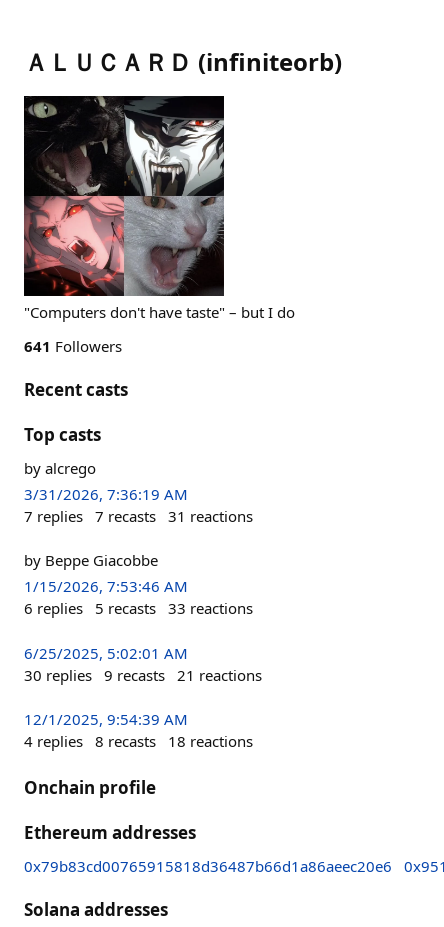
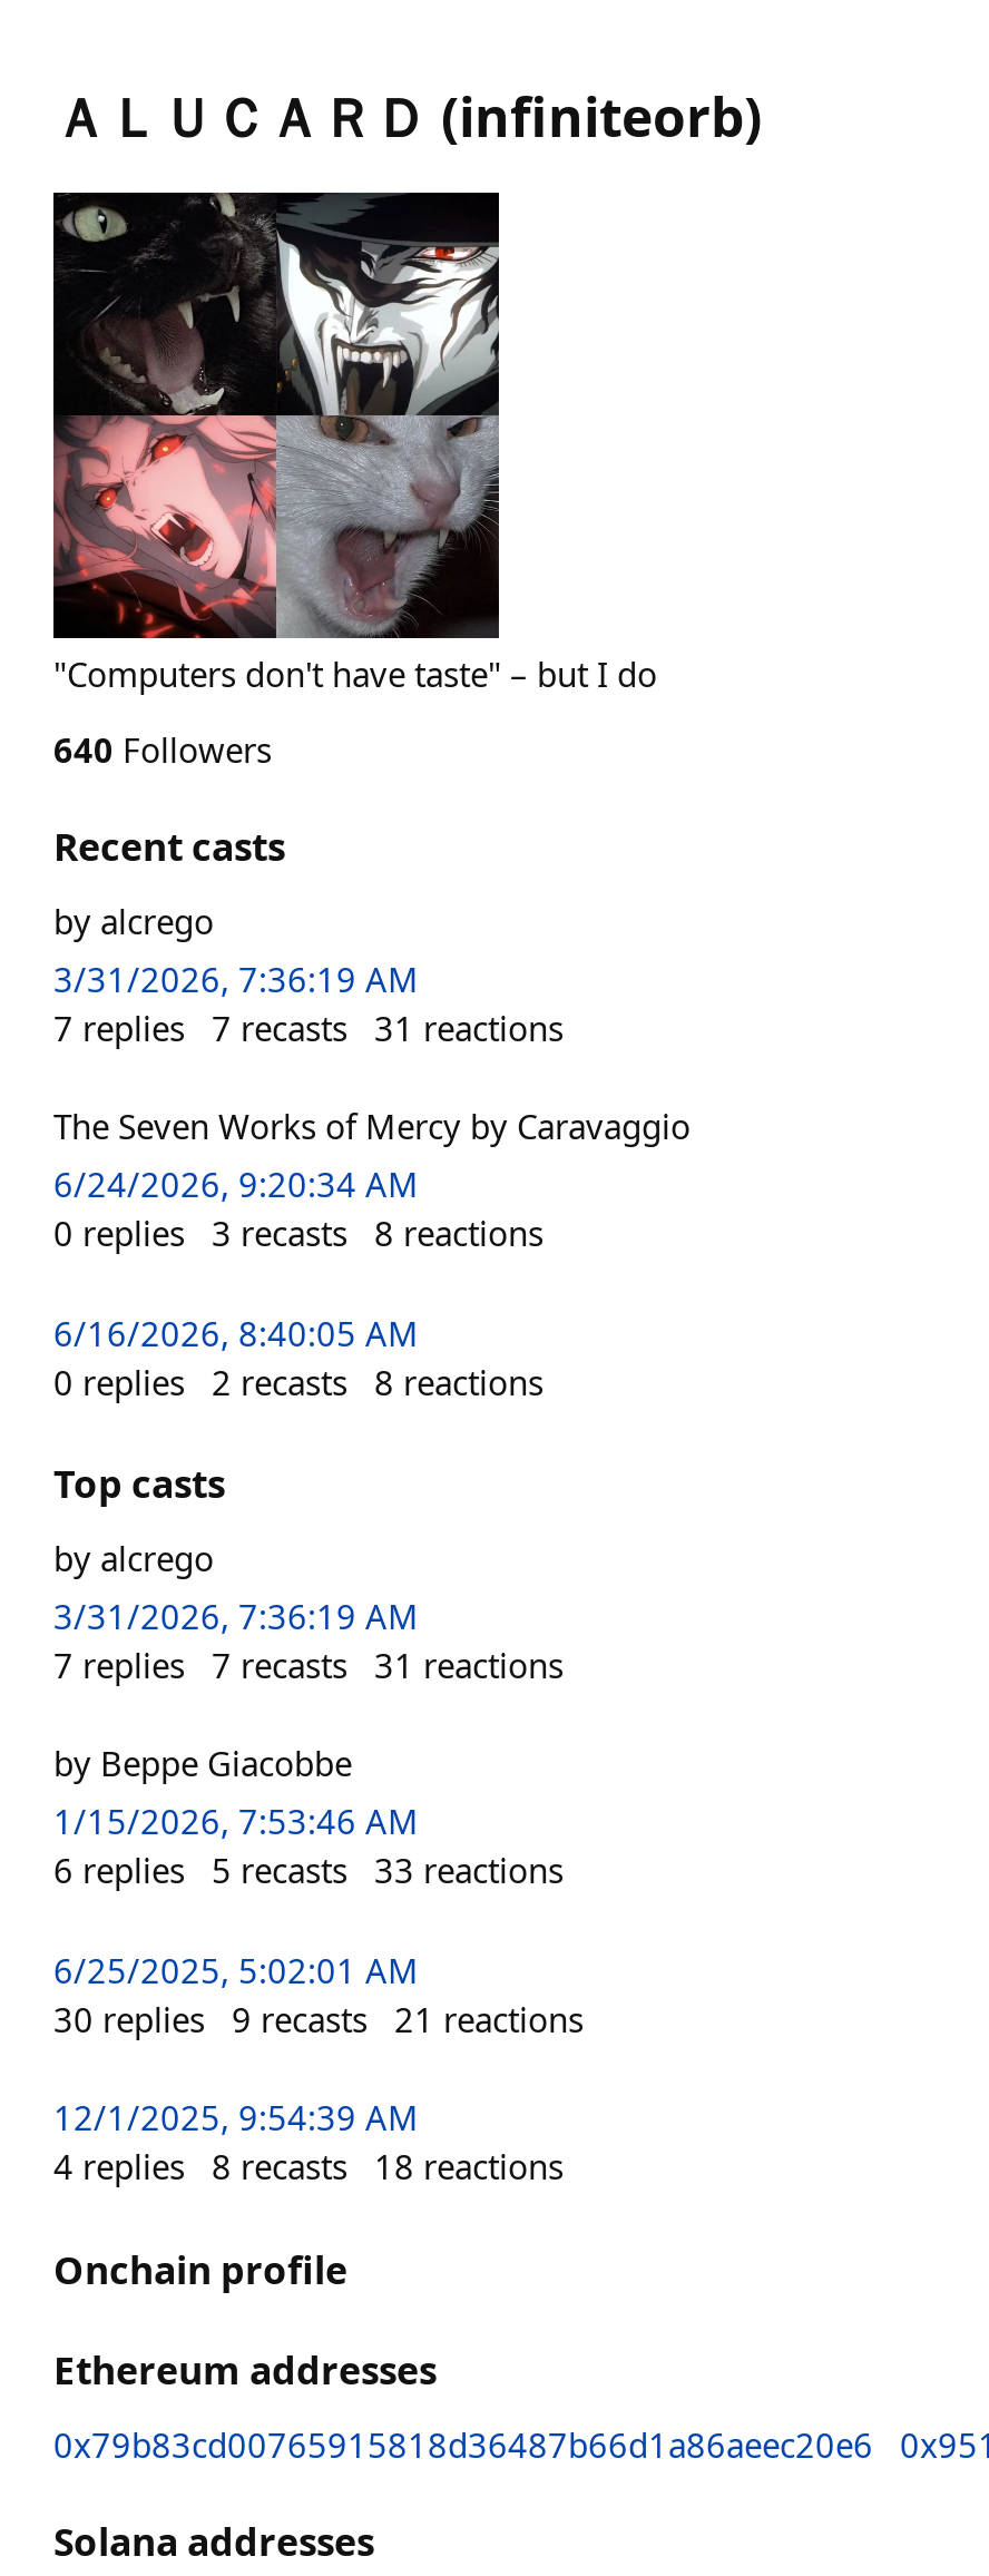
- 641 Followers
+ 640 Followers

+ by alcrego
+ 3/31/2026, 7:36:19 AM
+ 7 replies 7 recasts 31 reactions
+ The Seven Works of Mercy by Caravaggio
+ 6/24/2026, 9:20:34 AM
+ 0 replies 3 recasts 8 reactions
+ 6/16/2026, 8:40:05 AM
+ 0 replies 2 recasts 8 reactions
